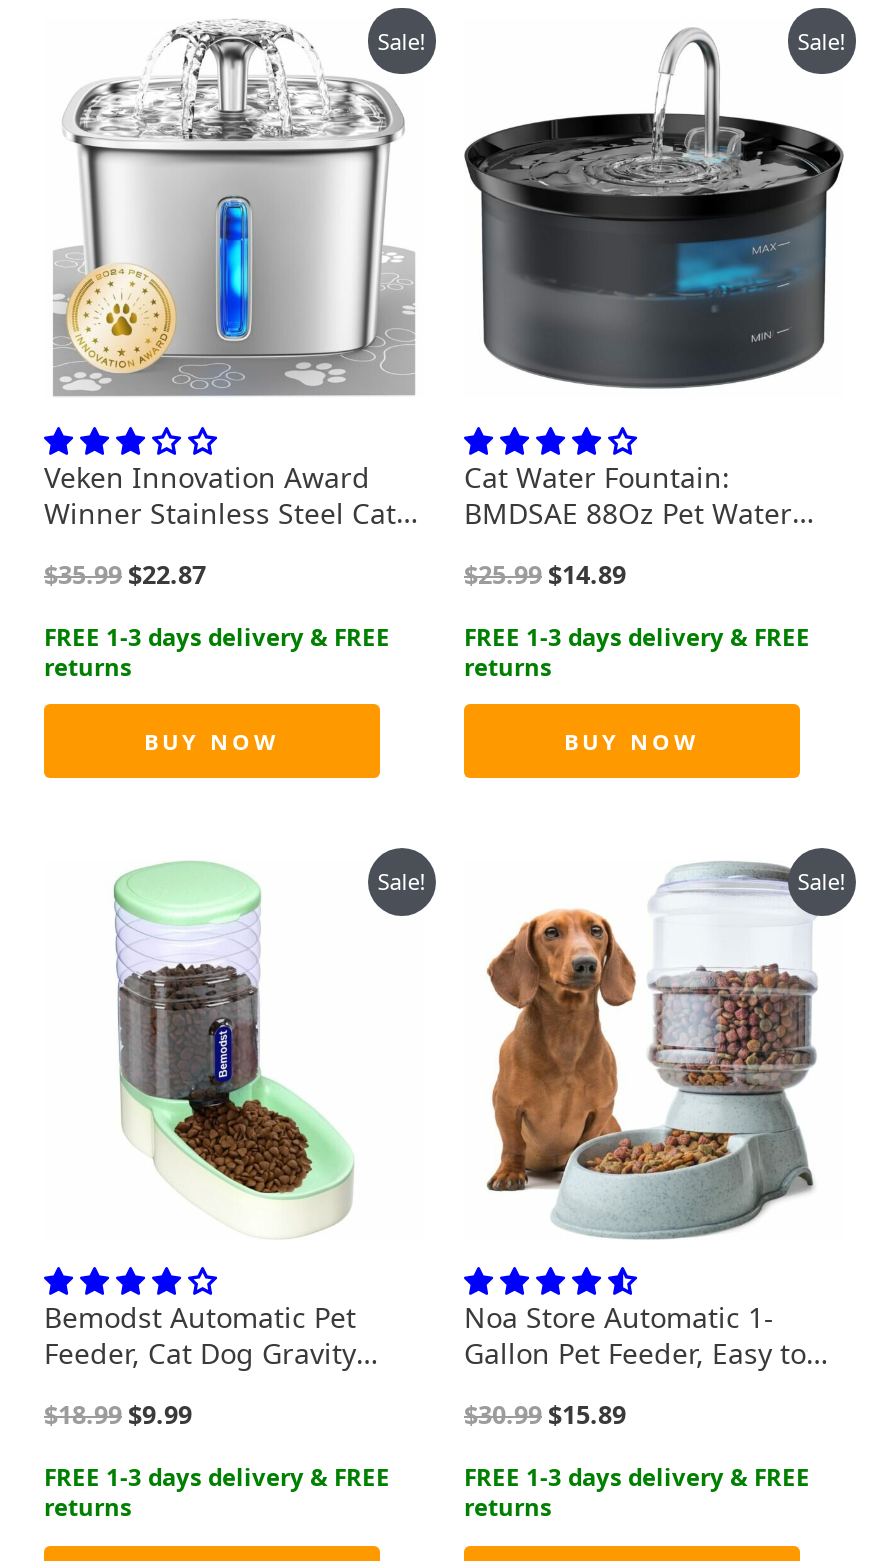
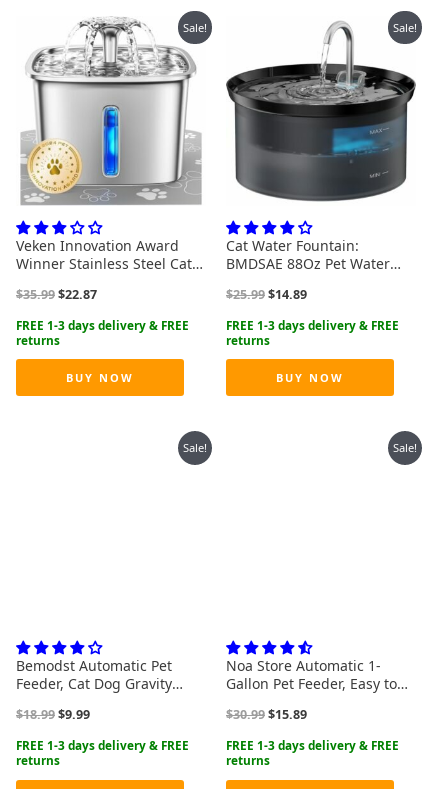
- [image]

- [image]
